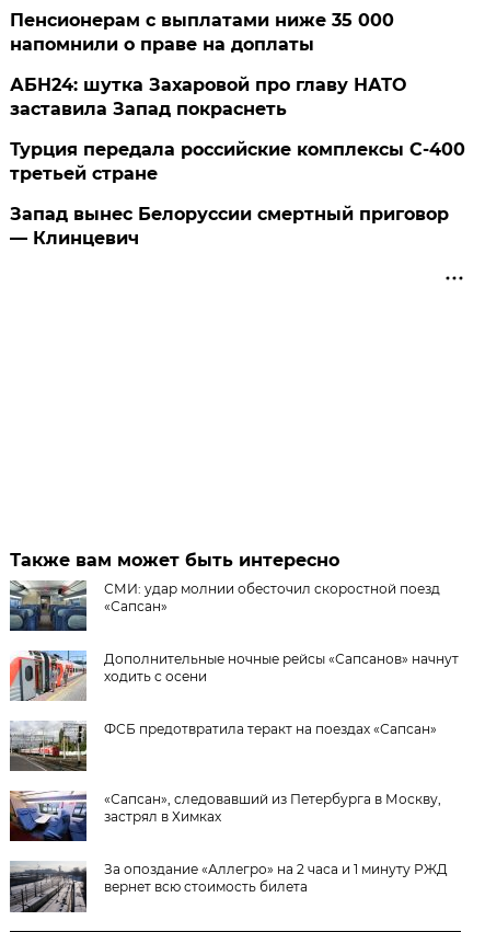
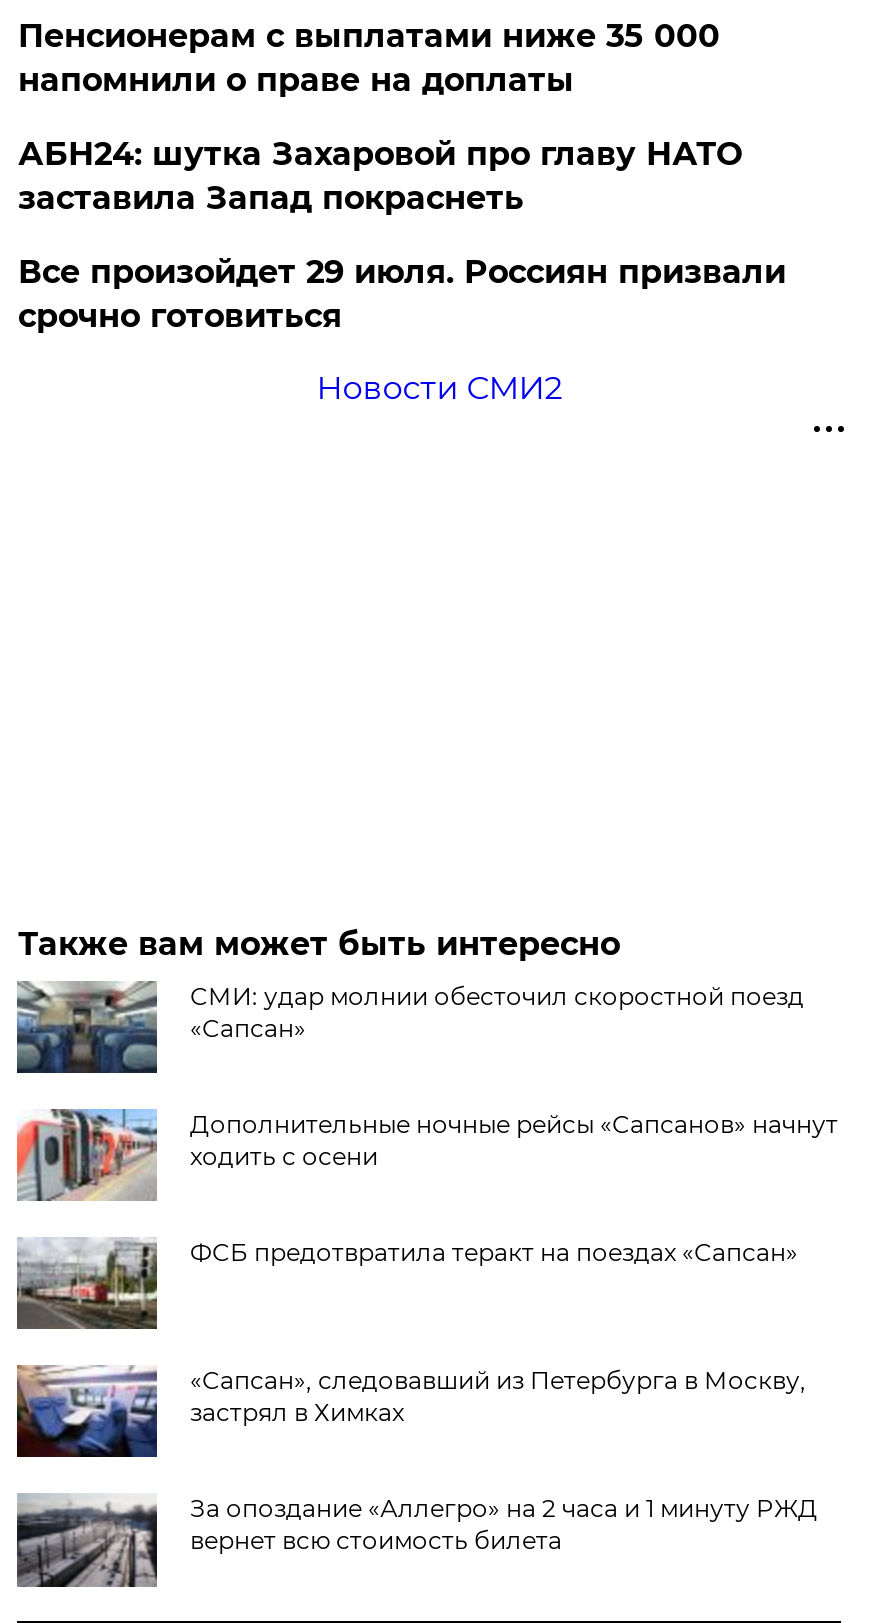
- Турция передала российские комплексы С-400
- третьей стране
+ Все произойдет 29 июля. Россиян призвали
+ срочно готовиться

- Запад вынес Белоруссии смертный приговор
- — Клинцевич
+ Новости СМИ2
